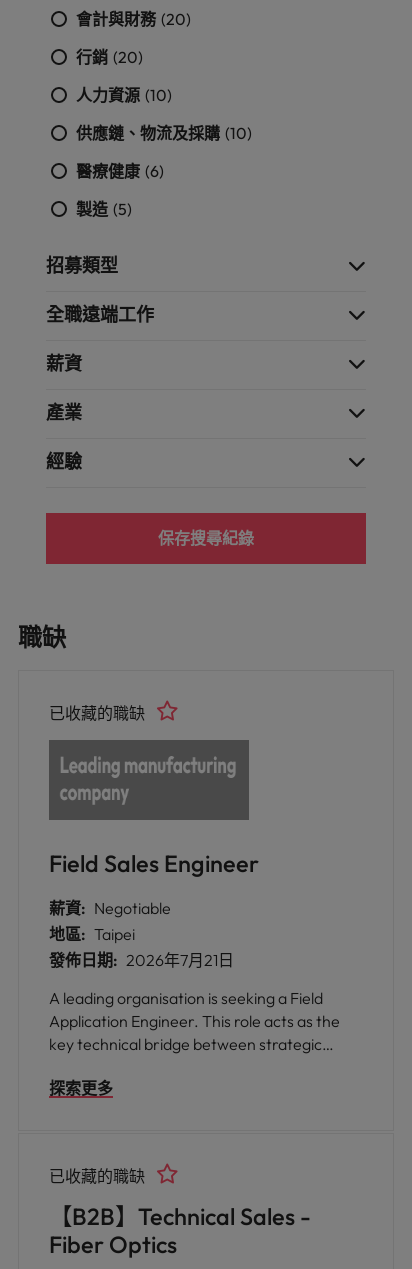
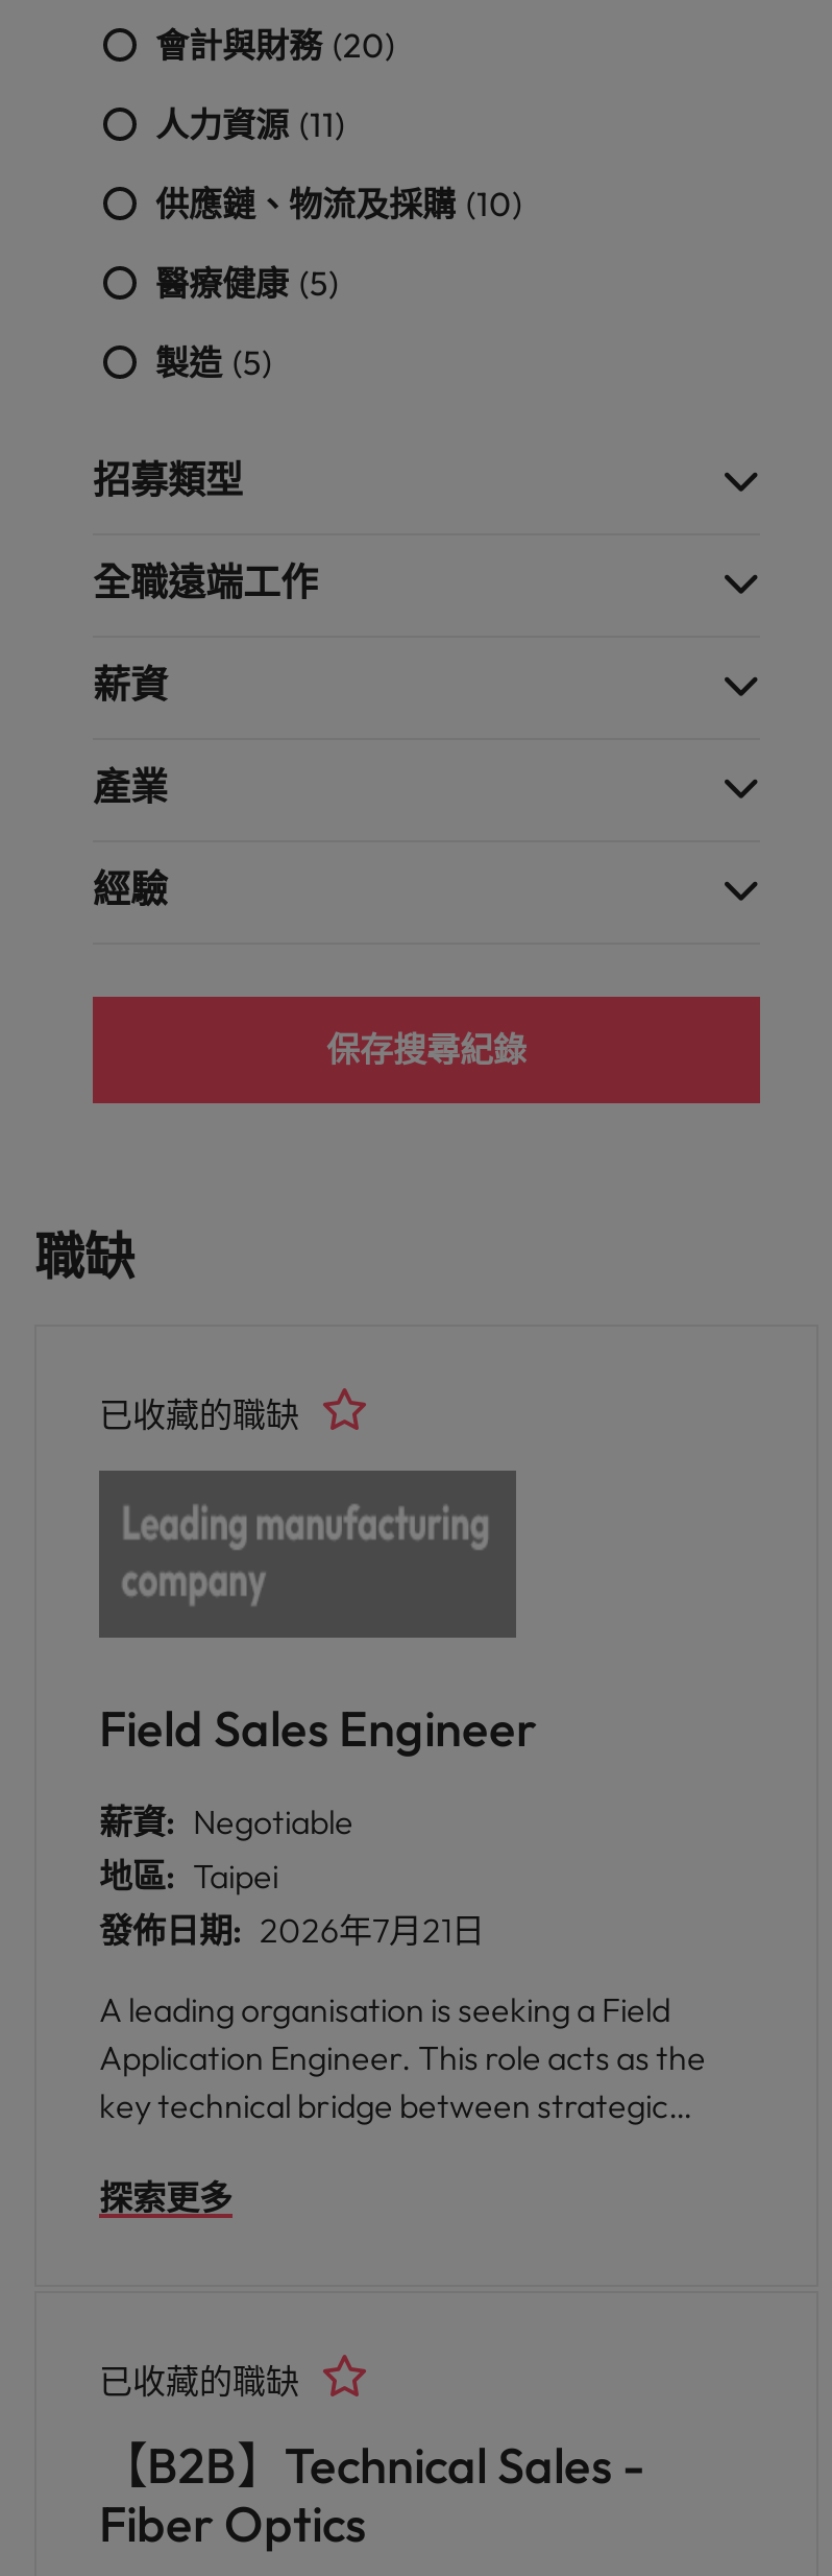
- 行銷 (20)
- 人力資源 (10)
+ 人力資源 (11)

- 醫療健康 (6)
+ 醫療健康 (5)
